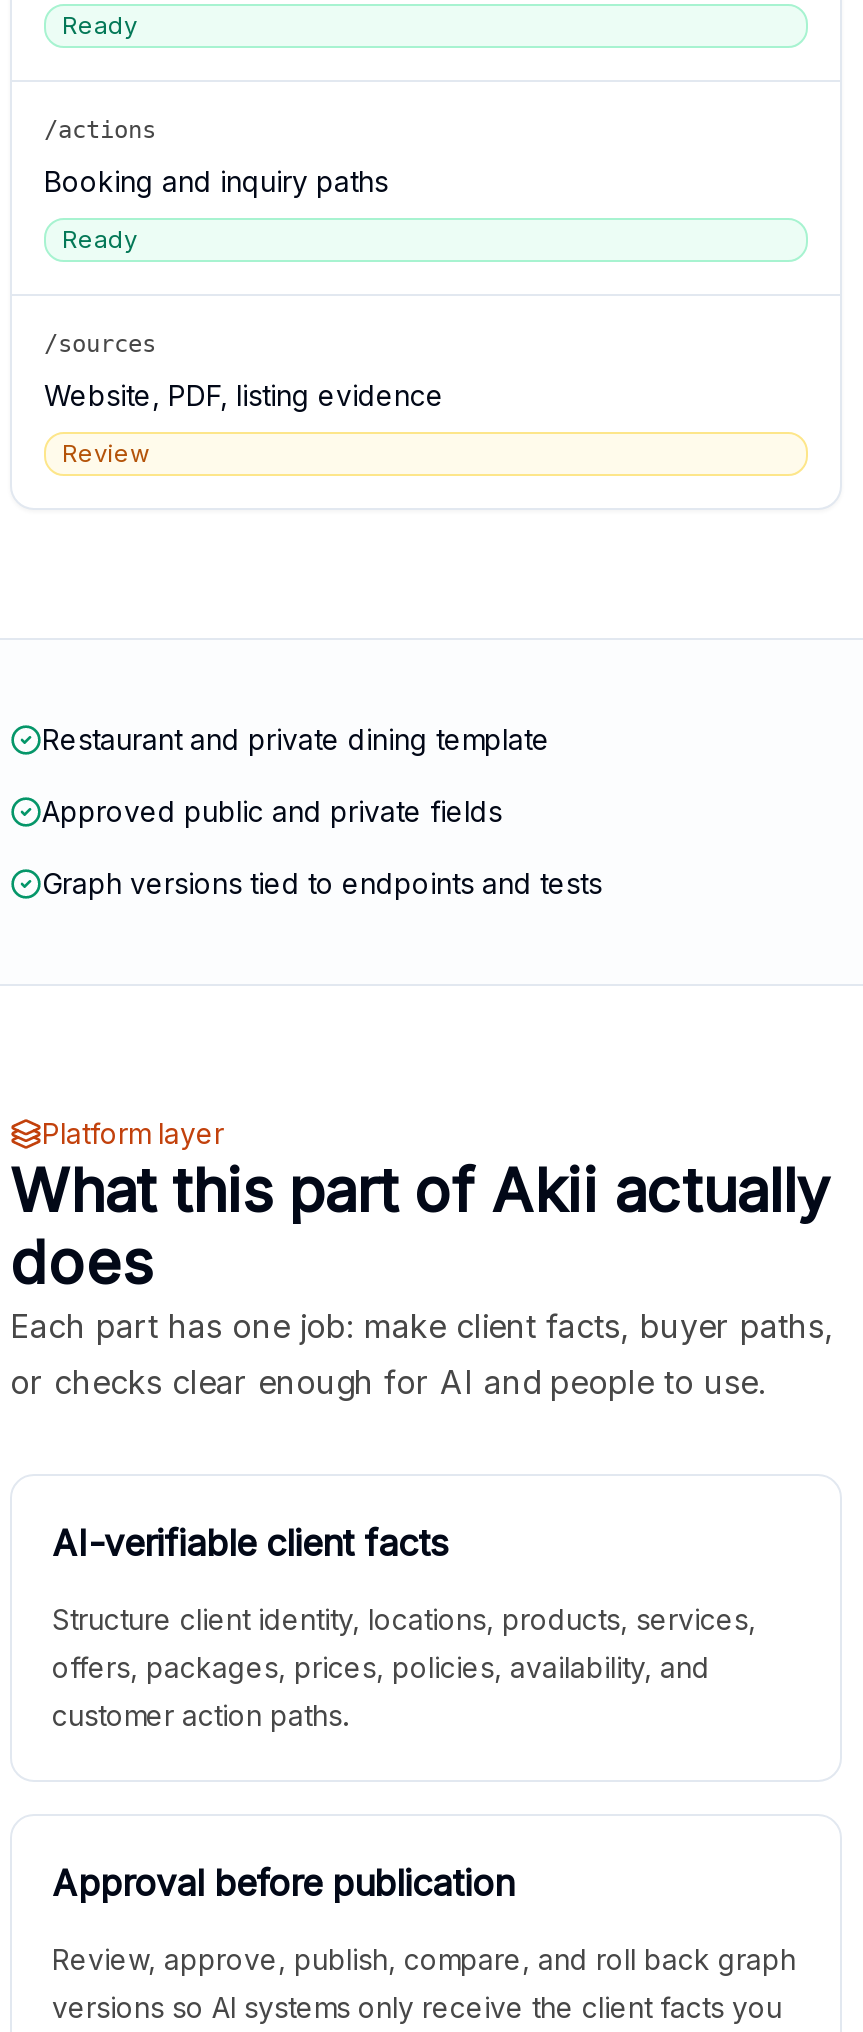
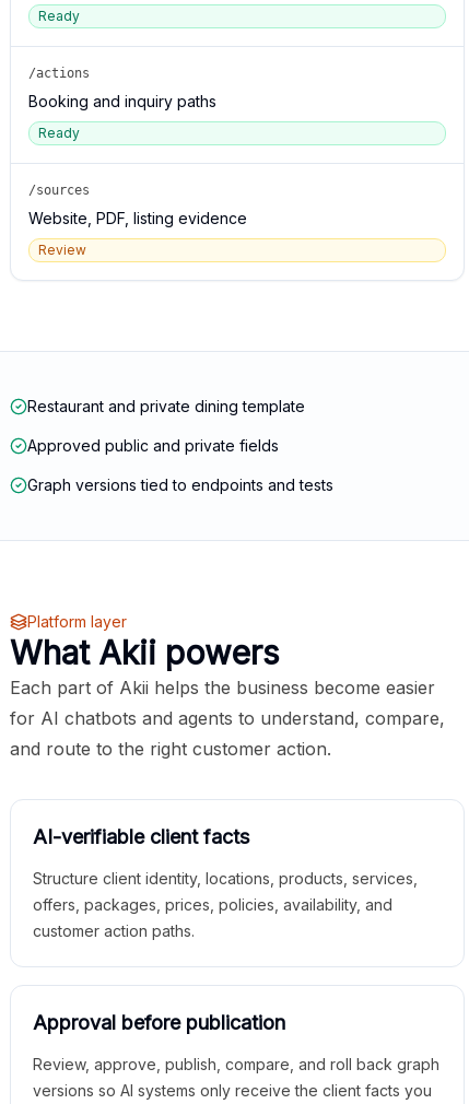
- What this part of Akii actually
- does
- Each part has one job: make client facts, buyer paths,
- or checks clear enough for AI and people to use.
+ What Akii powers
+ Each part of Akii helps the business become easier
+ for AI chatbots and agents to understand, compare,
+ and route to the right customer action.
